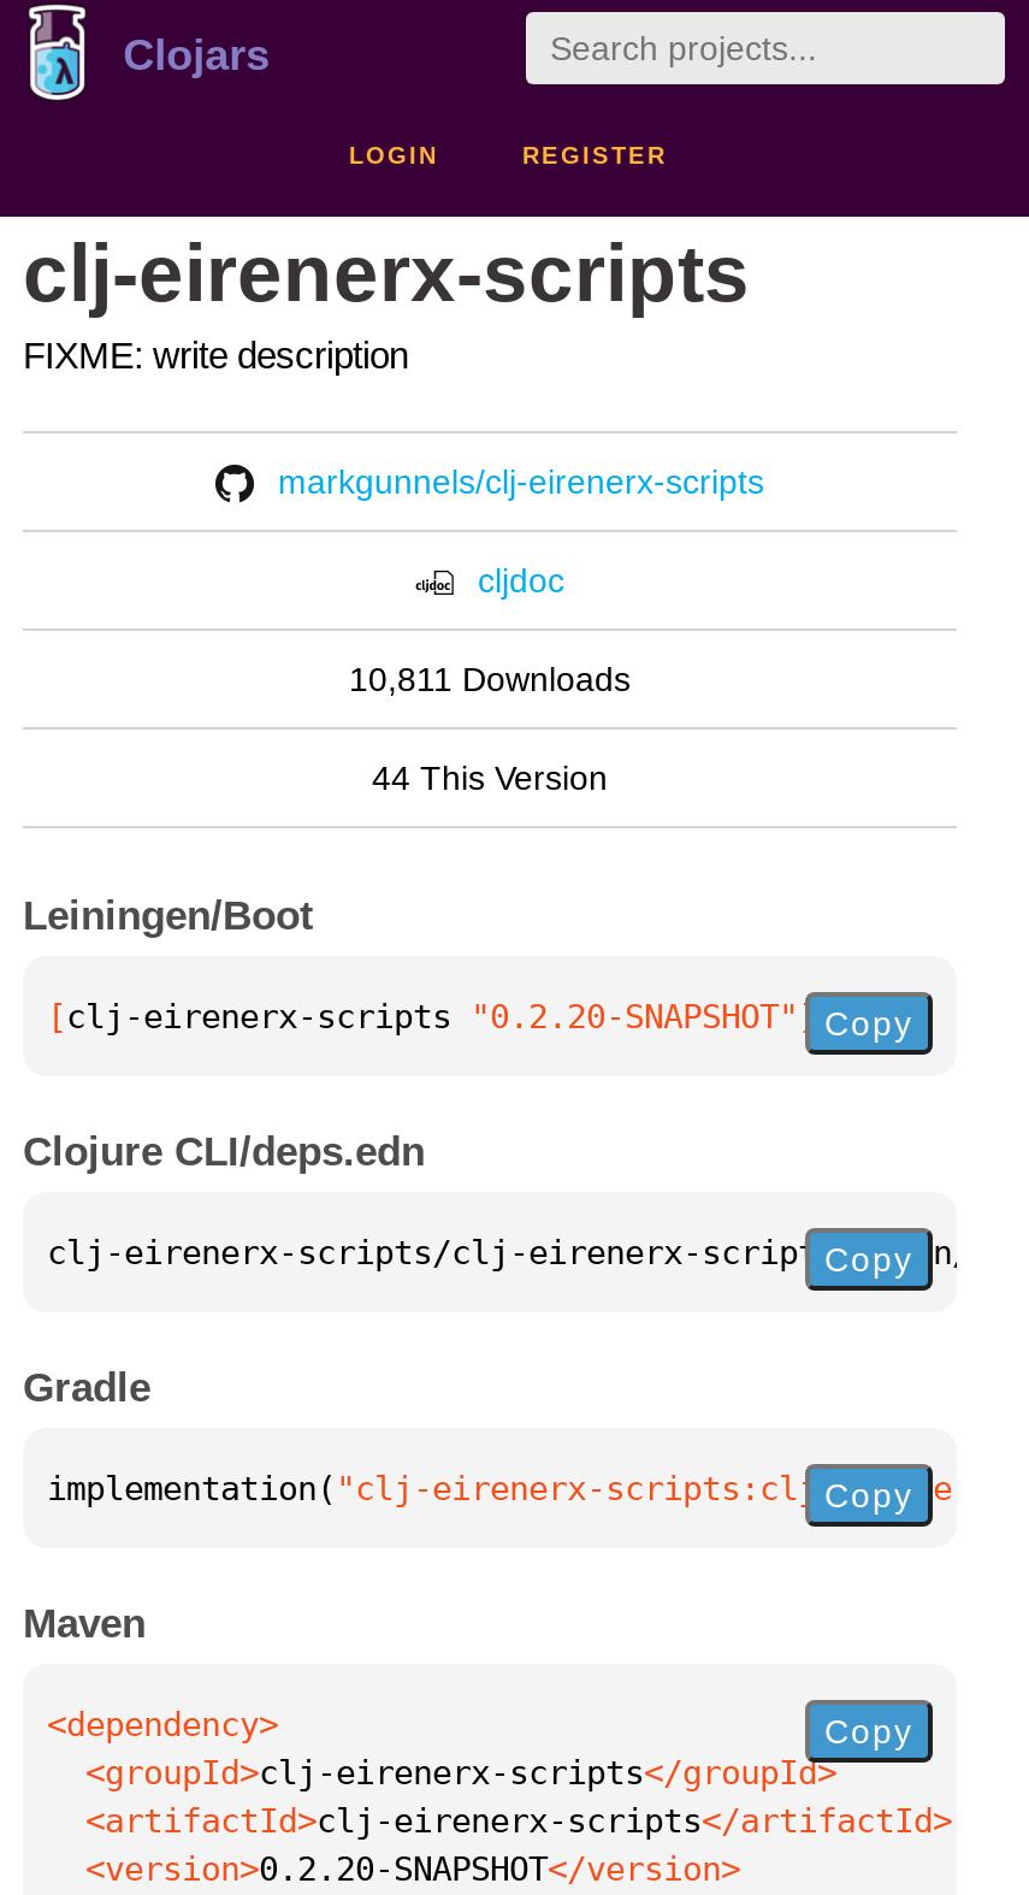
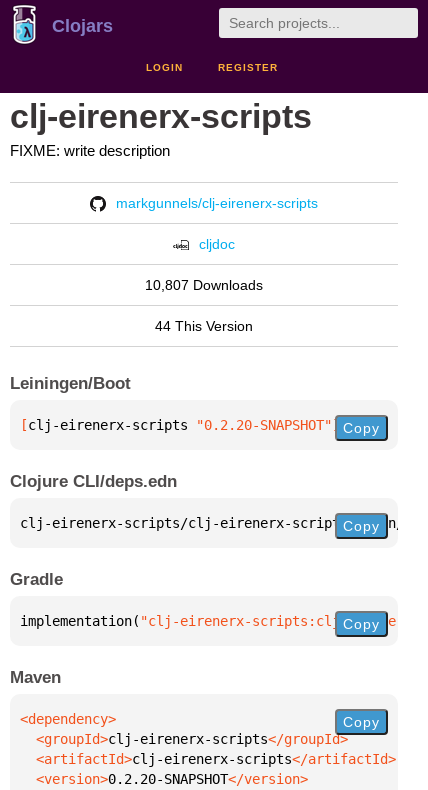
- 10,811 Downloads
+ 10,807 Downloads
